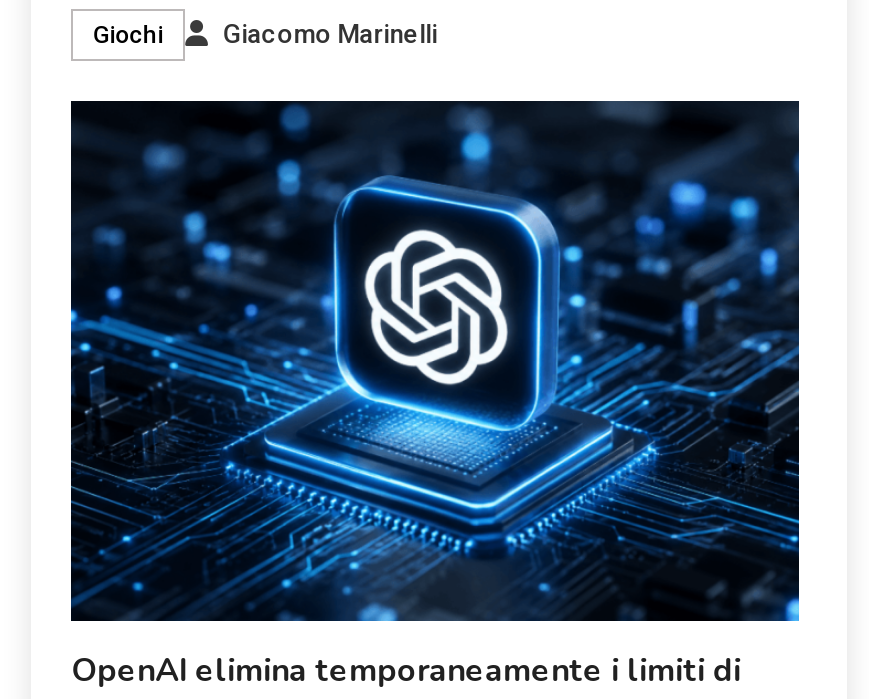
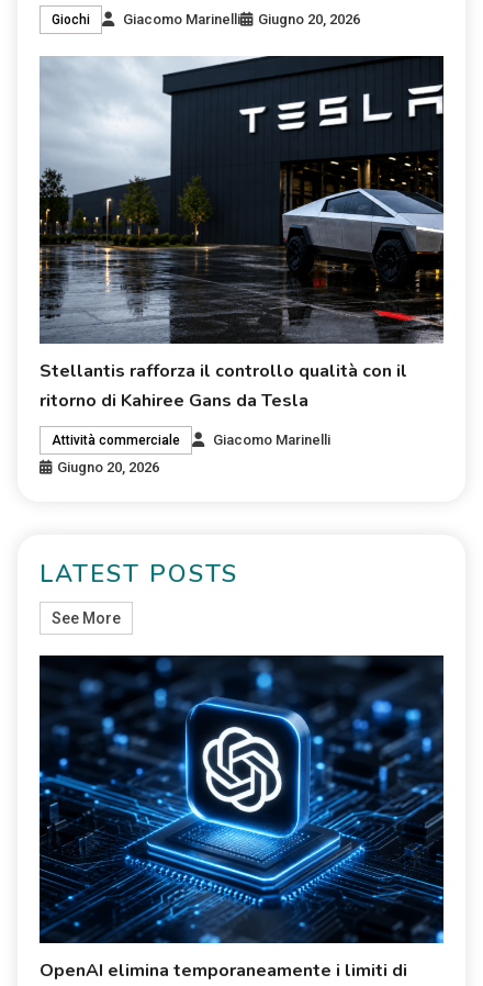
+ [image]
+ Stellantis rafforza il controllo qualità con il
+ ritorno di Kahiree Gans da Tesla
+ Attività commerciale
+ Giacomo Marinelli
+ Giugno 20, 2026
+ LATEST POSTS
+ See More

+ Giugno 20, 2026

moved down: [image]
